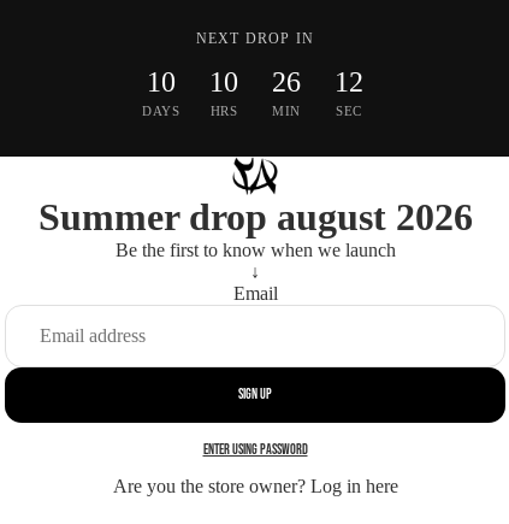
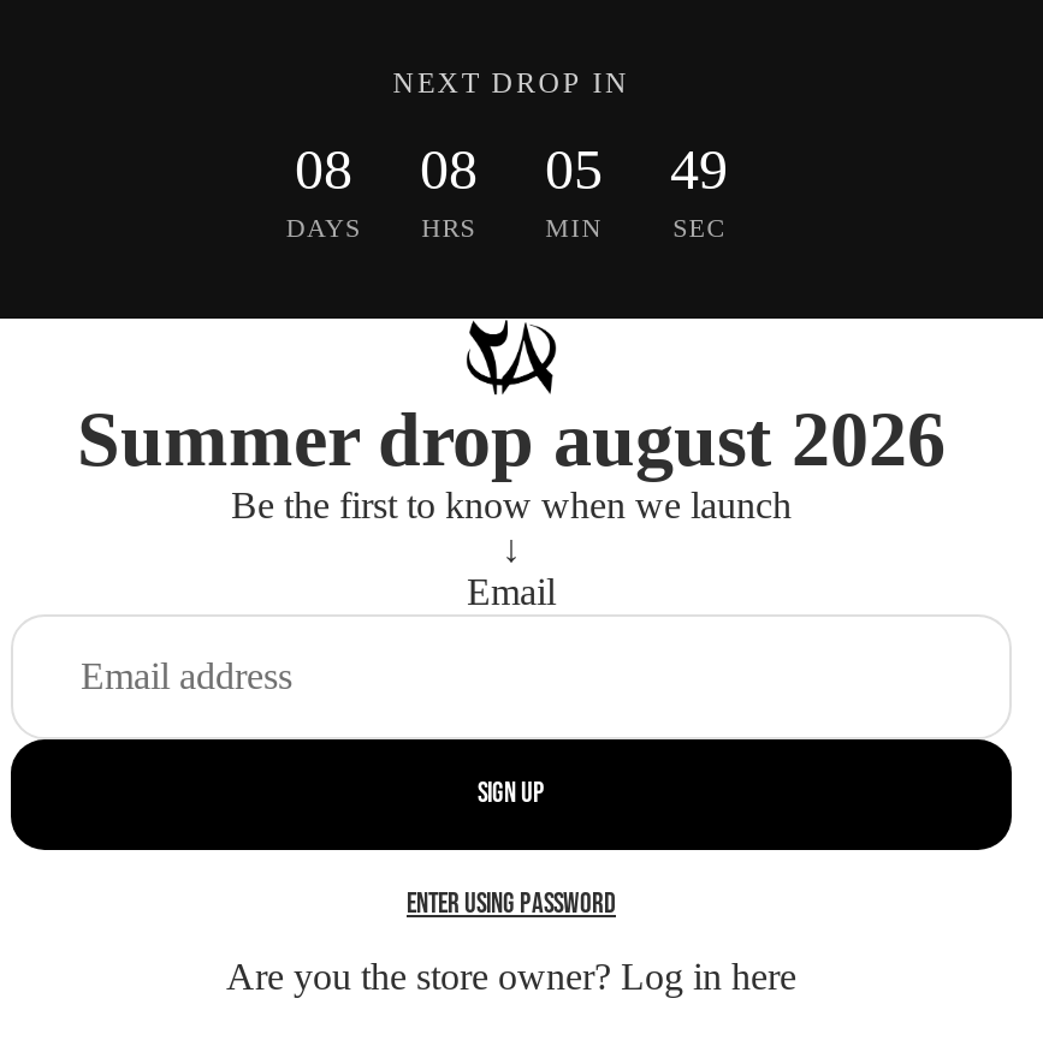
- 10
+ 08

- 10
+ 08

- 26
+ 05

- 12
+ 49
